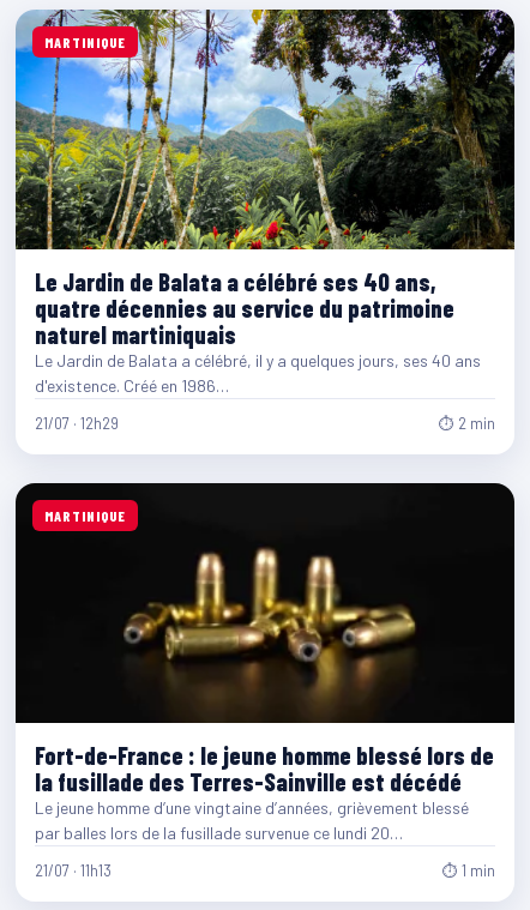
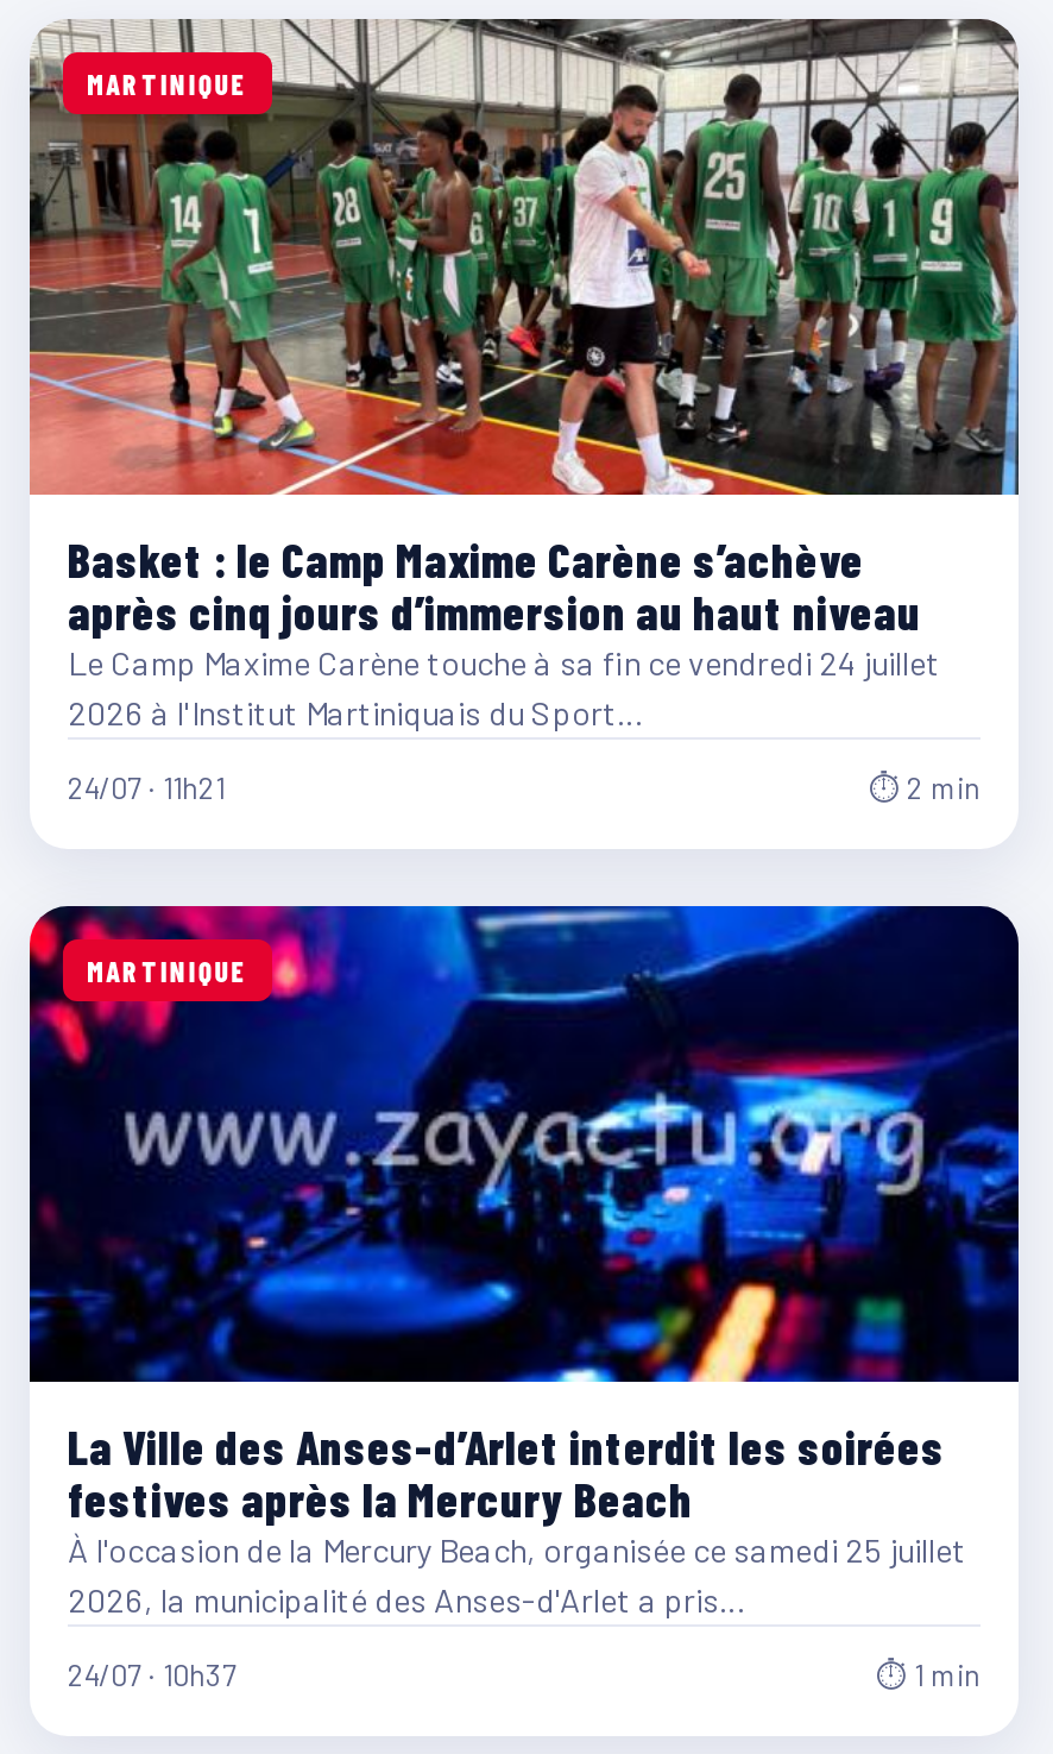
- [image]
- Le Jardin de Balata a célébré ses 40 ans,
- quatre décennies au service du patrimoine
- naturel martiniquais
- Le Jardin de Balata a célébré, il y a quelques jours, ses 40 ans
- d'existence. Créé en 1986…
+ [image]
+ Basket : le Camp Maxime Carène s’achève
+ après cinq jours d’immersion au haut niveau
+ Le Camp Maxime Carène touche à sa fin ce vendredi 24 juillet
+ 2026 à l'Institut Martiniquais du Sport…

- 21/07 · 12h29
+ 24/07 · 11h21

- [image]
- Fort-de-France : le jeune homme blessé lors de
- la fusillade des Terres-Sainville est décédé
- Le jeune homme d’une vingtaine d’années, grièvement blessé
- par balles lors de la fusillade survenue ce lundi 20…
+ [image]
+ La Ville des Anses-d’Arlet interdit les soirées
+ festives après la Mercury Beach
+ À l'occasion de la Mercury Beach, organisée ce samedi 25 juillet
+ 2026, la municipalité des Anses-d'Arlet a pris…

- 21/07 · 11h13
+ 24/07 · 10h37
